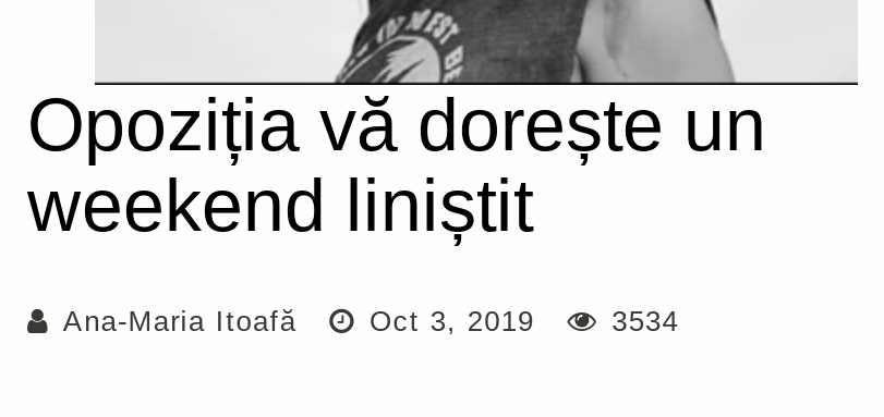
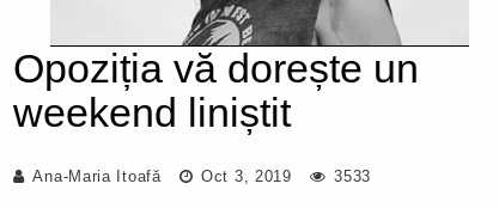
- 3534
+ 3533
